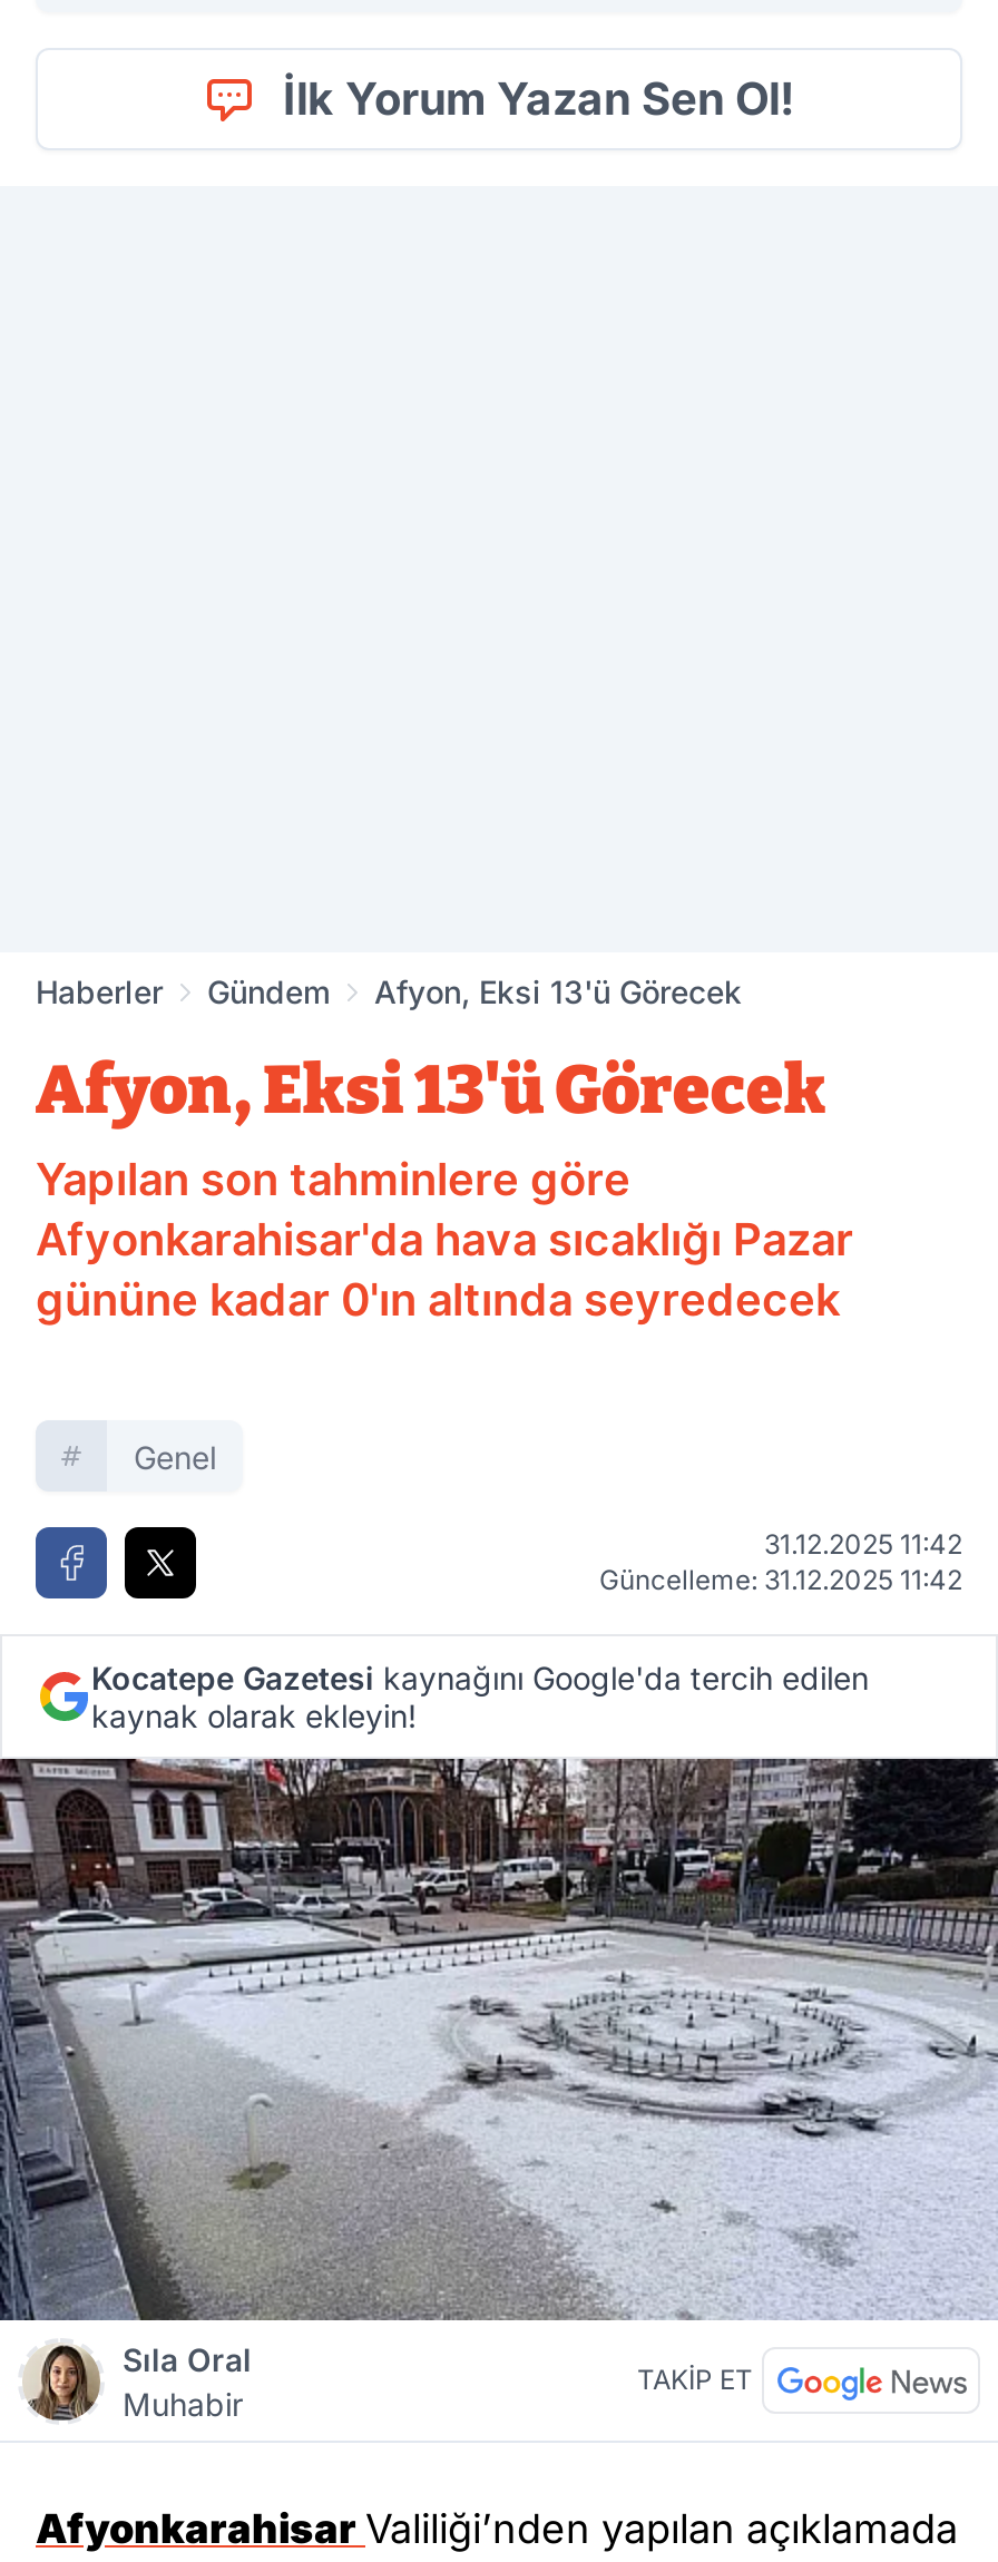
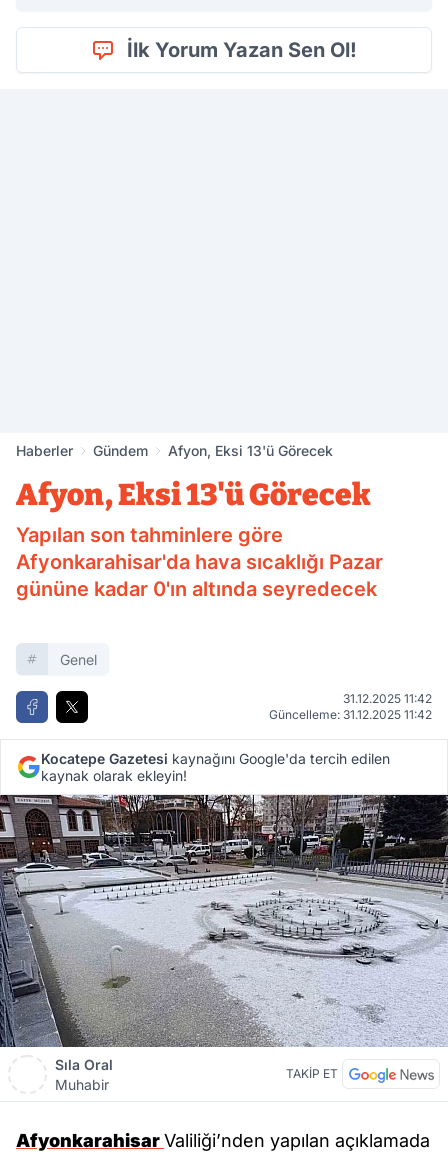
- [image]
